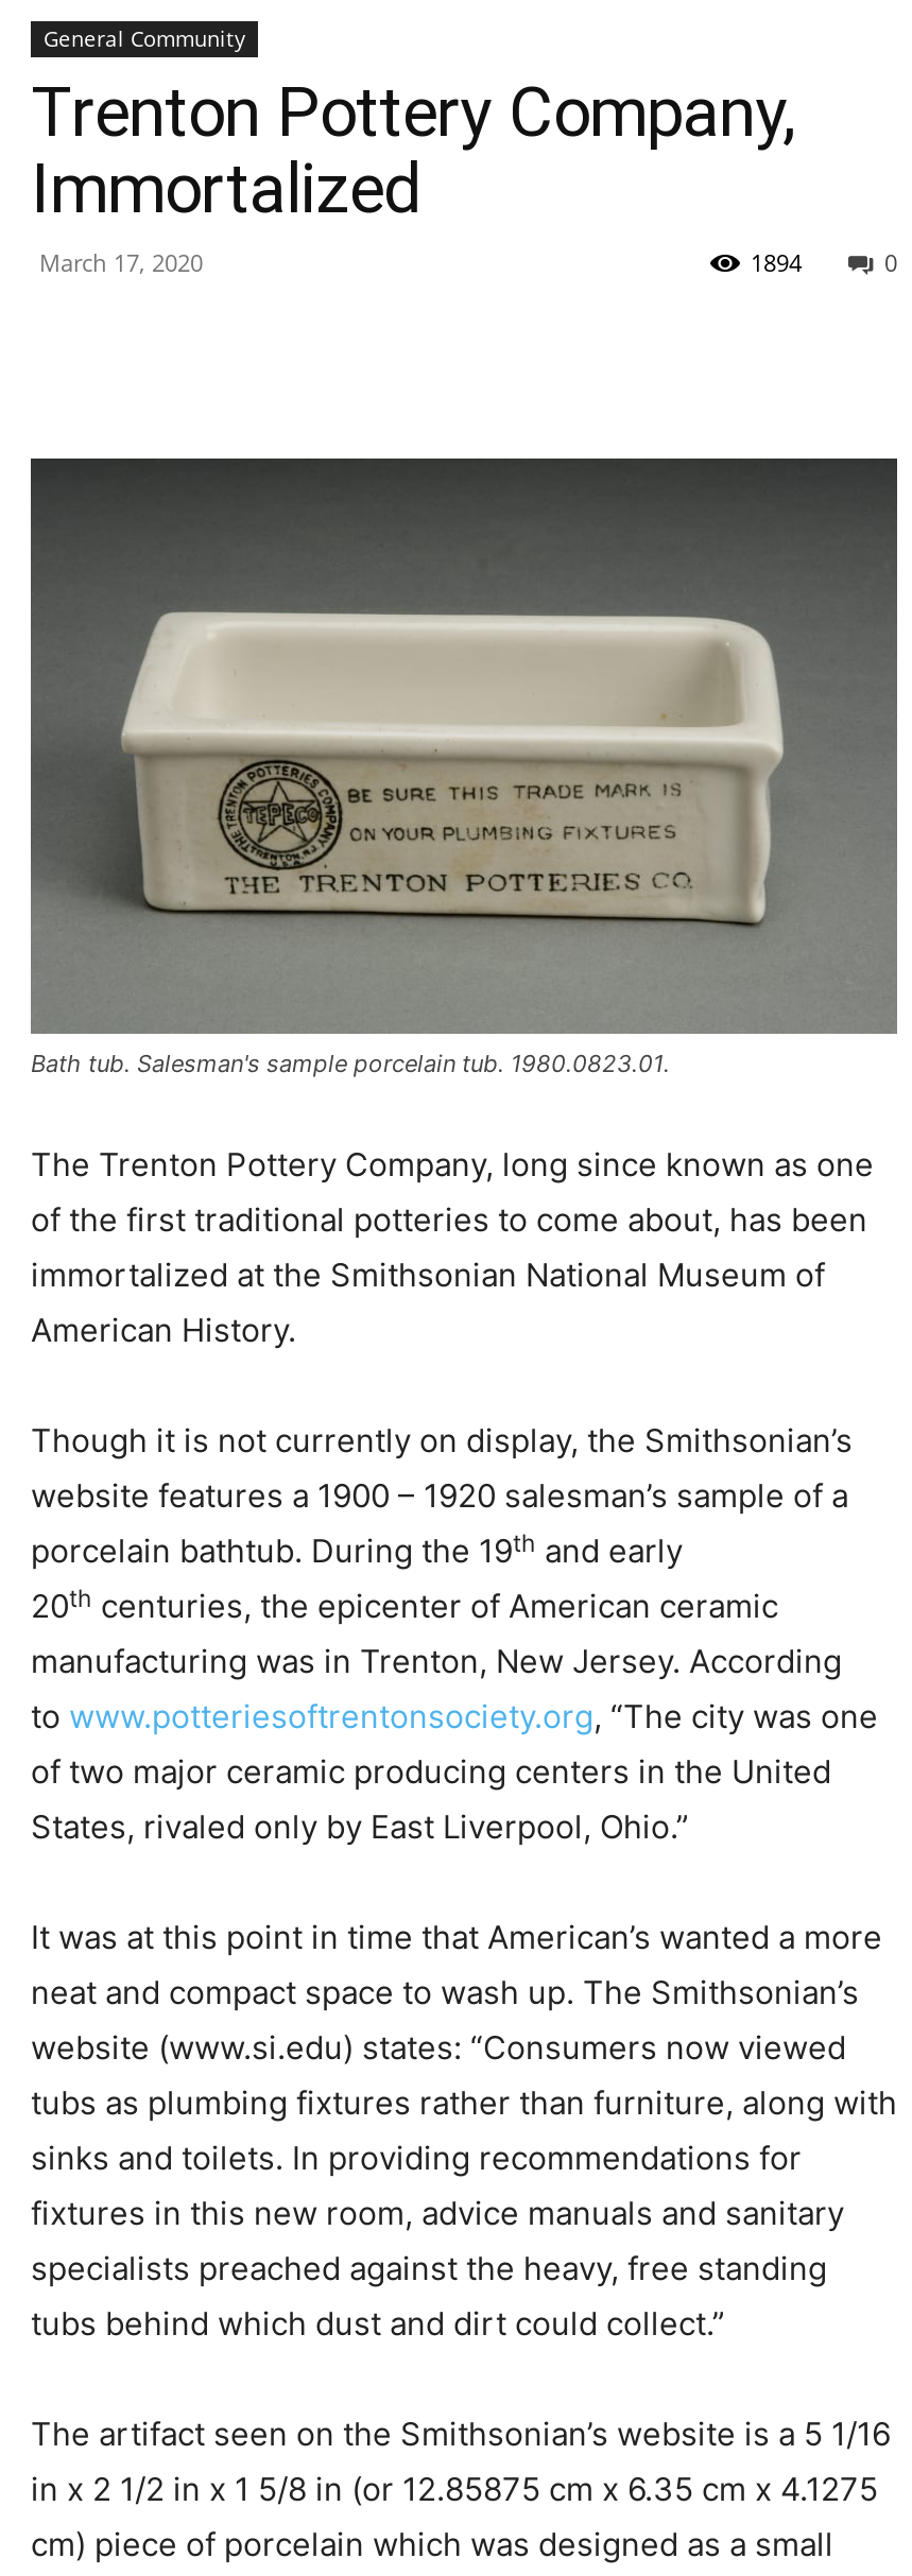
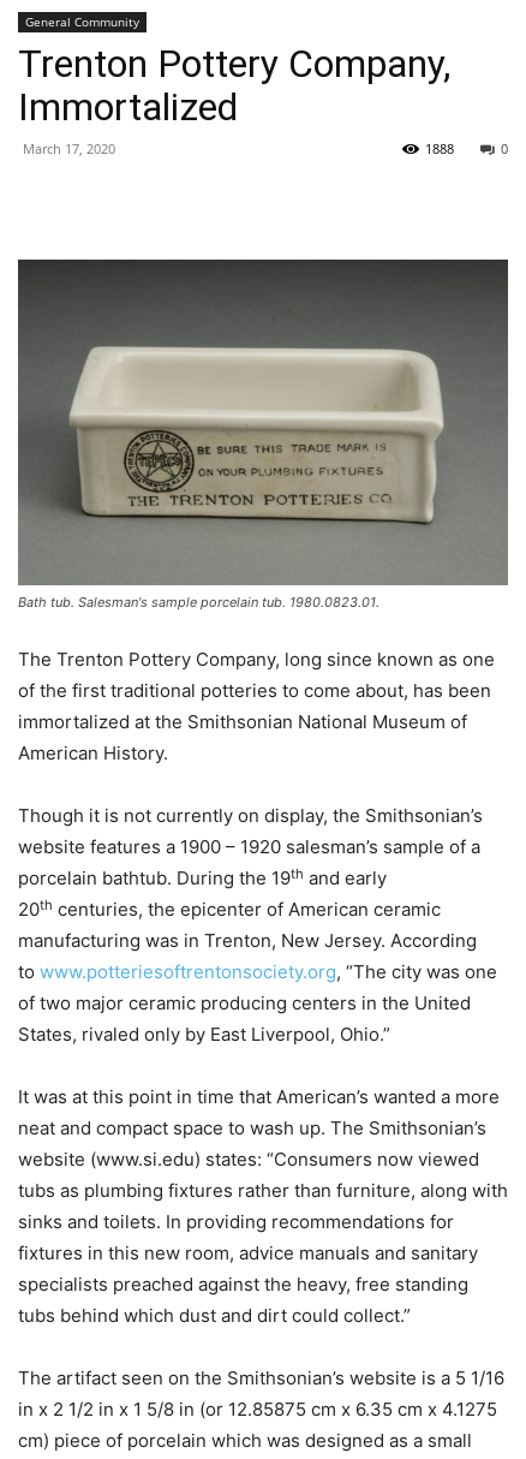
- 1894
+ 1888
